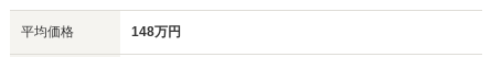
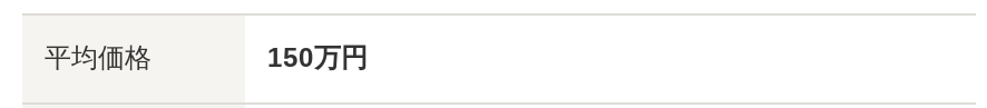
- 148万円
+ 150万円
